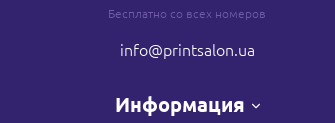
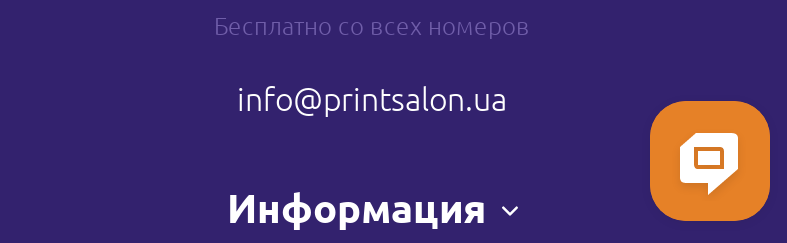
+ [image]
